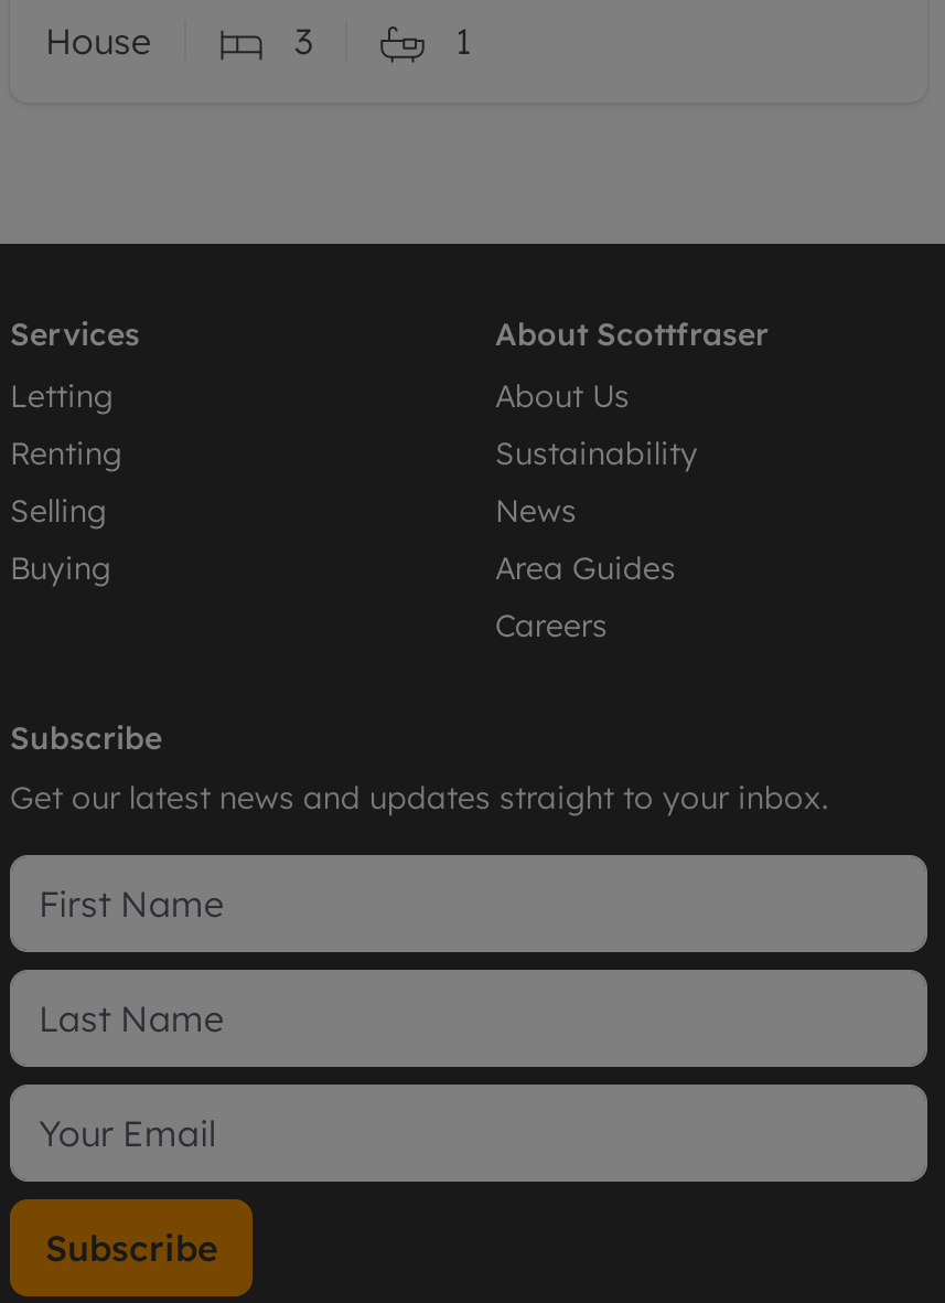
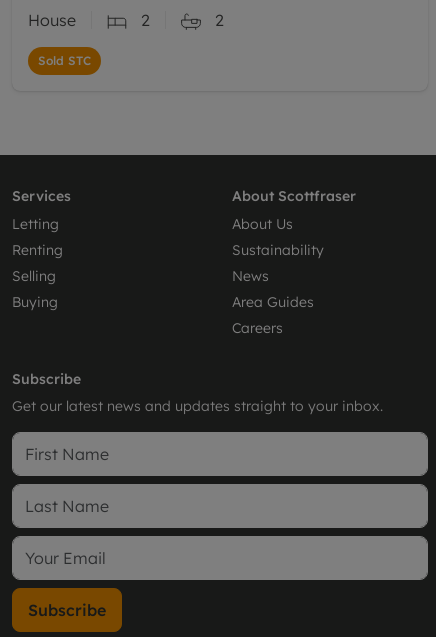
- 3
- 1
+ 2
+ 2
+ Sold STC
